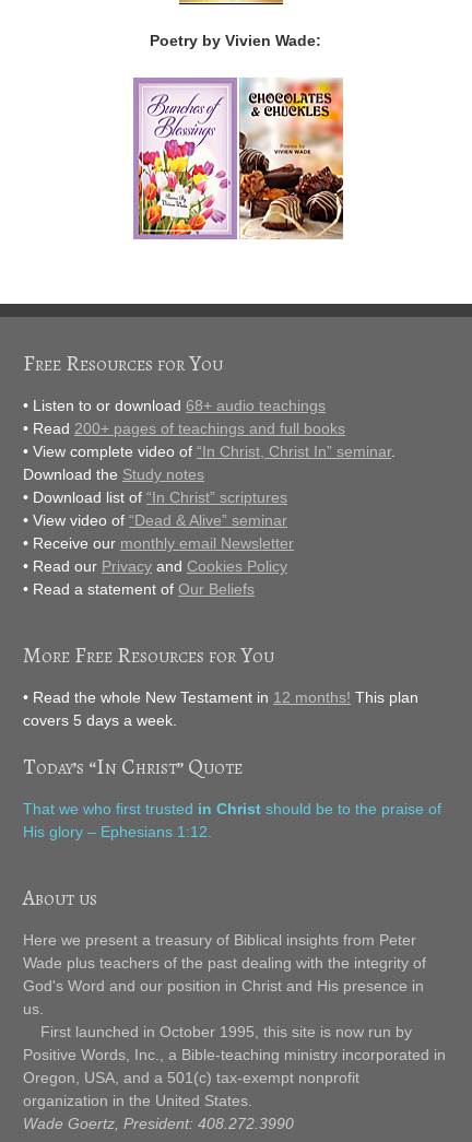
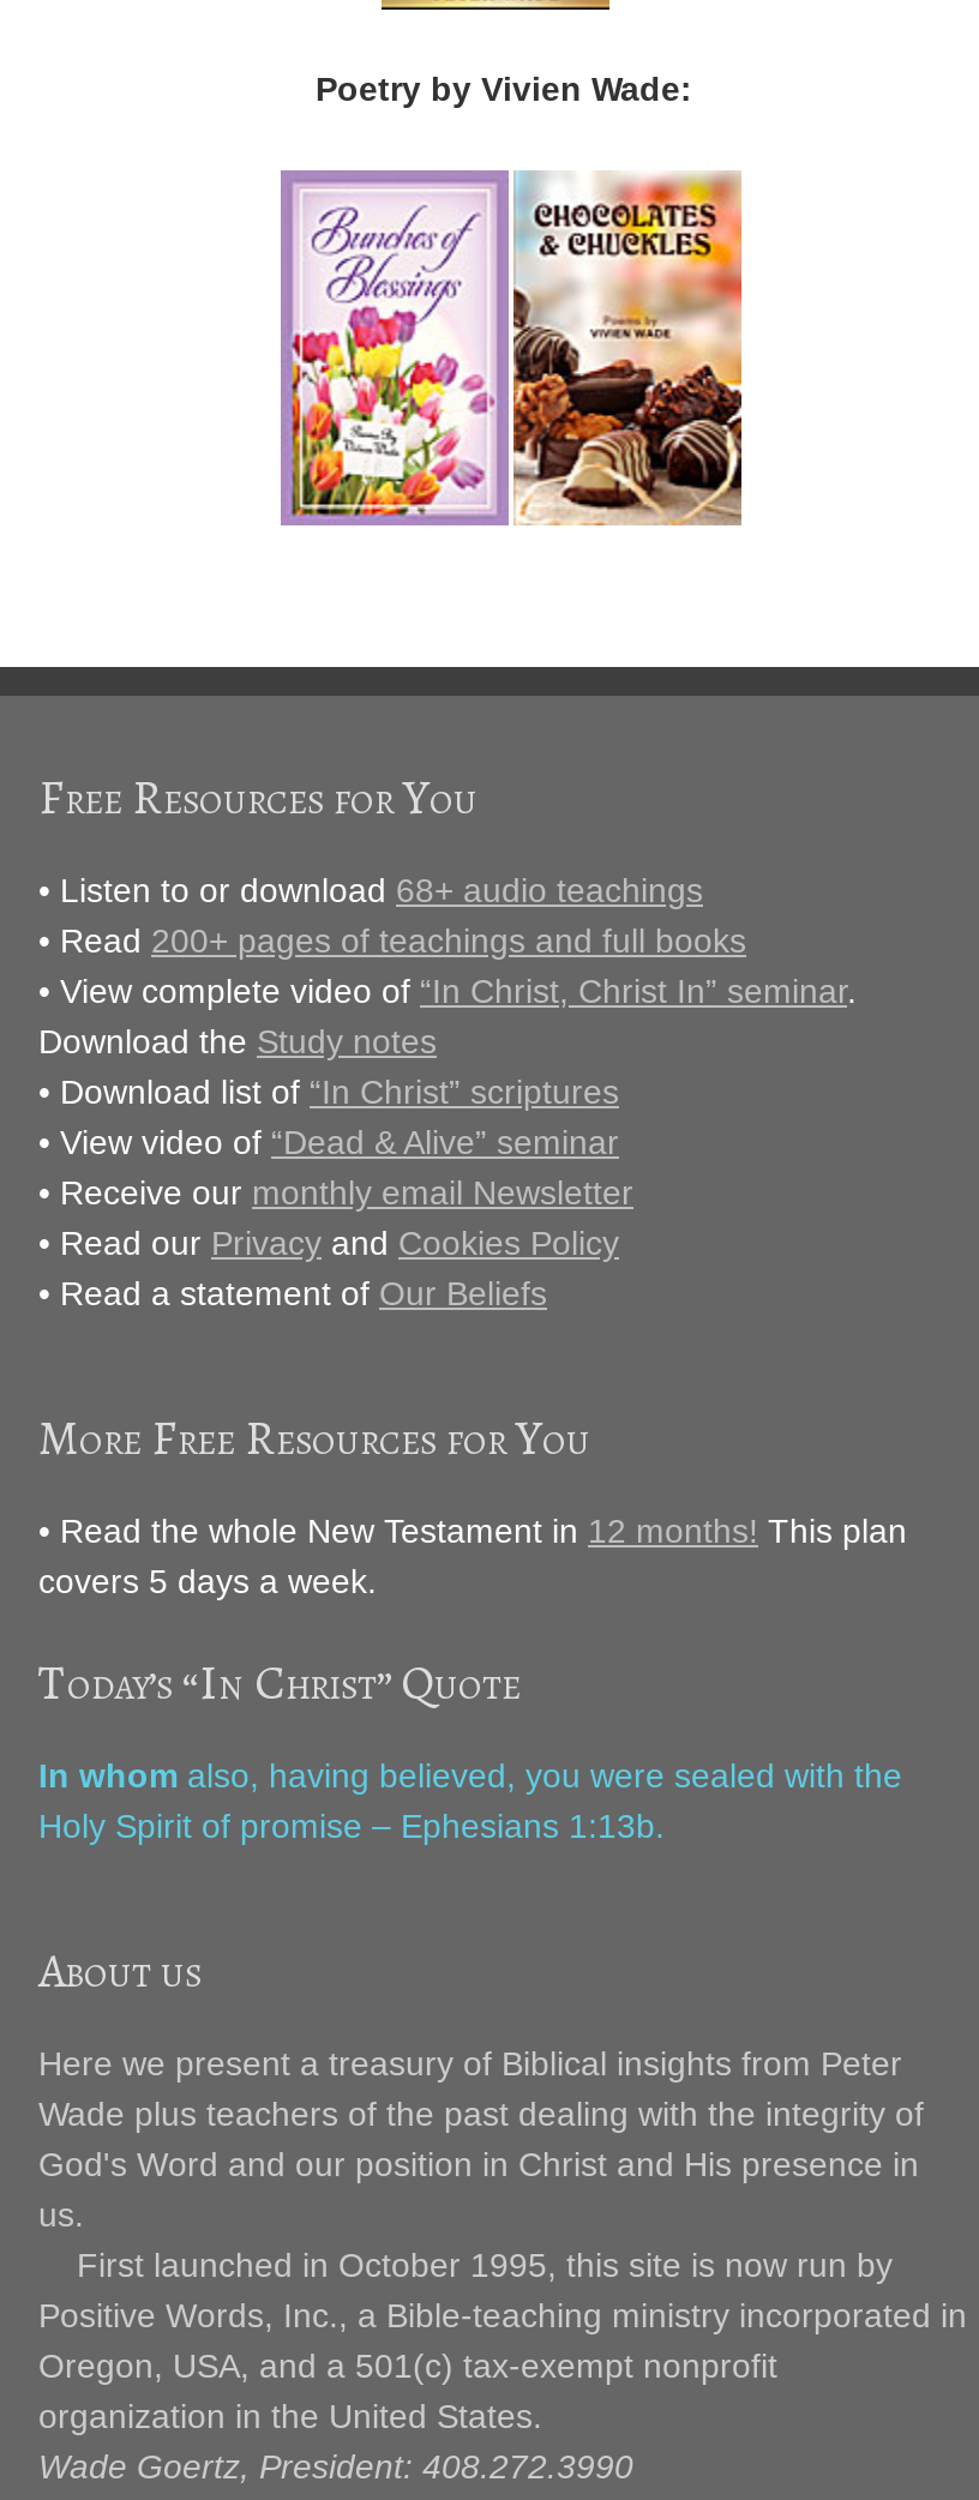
- That we who first trusted in Christ should be to the praise of
- His glory – Ephesians 1:12.
+ In whom also, having believed, you were sealed with the
+ Holy Spirit of promise – Ephesians 1:13b.
